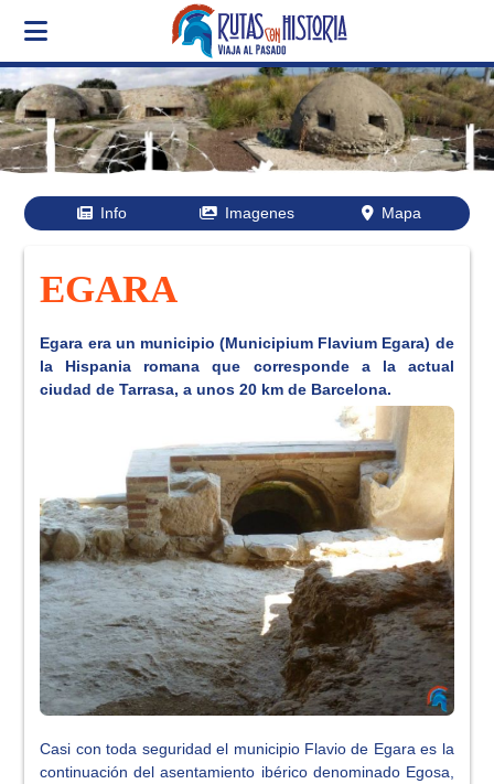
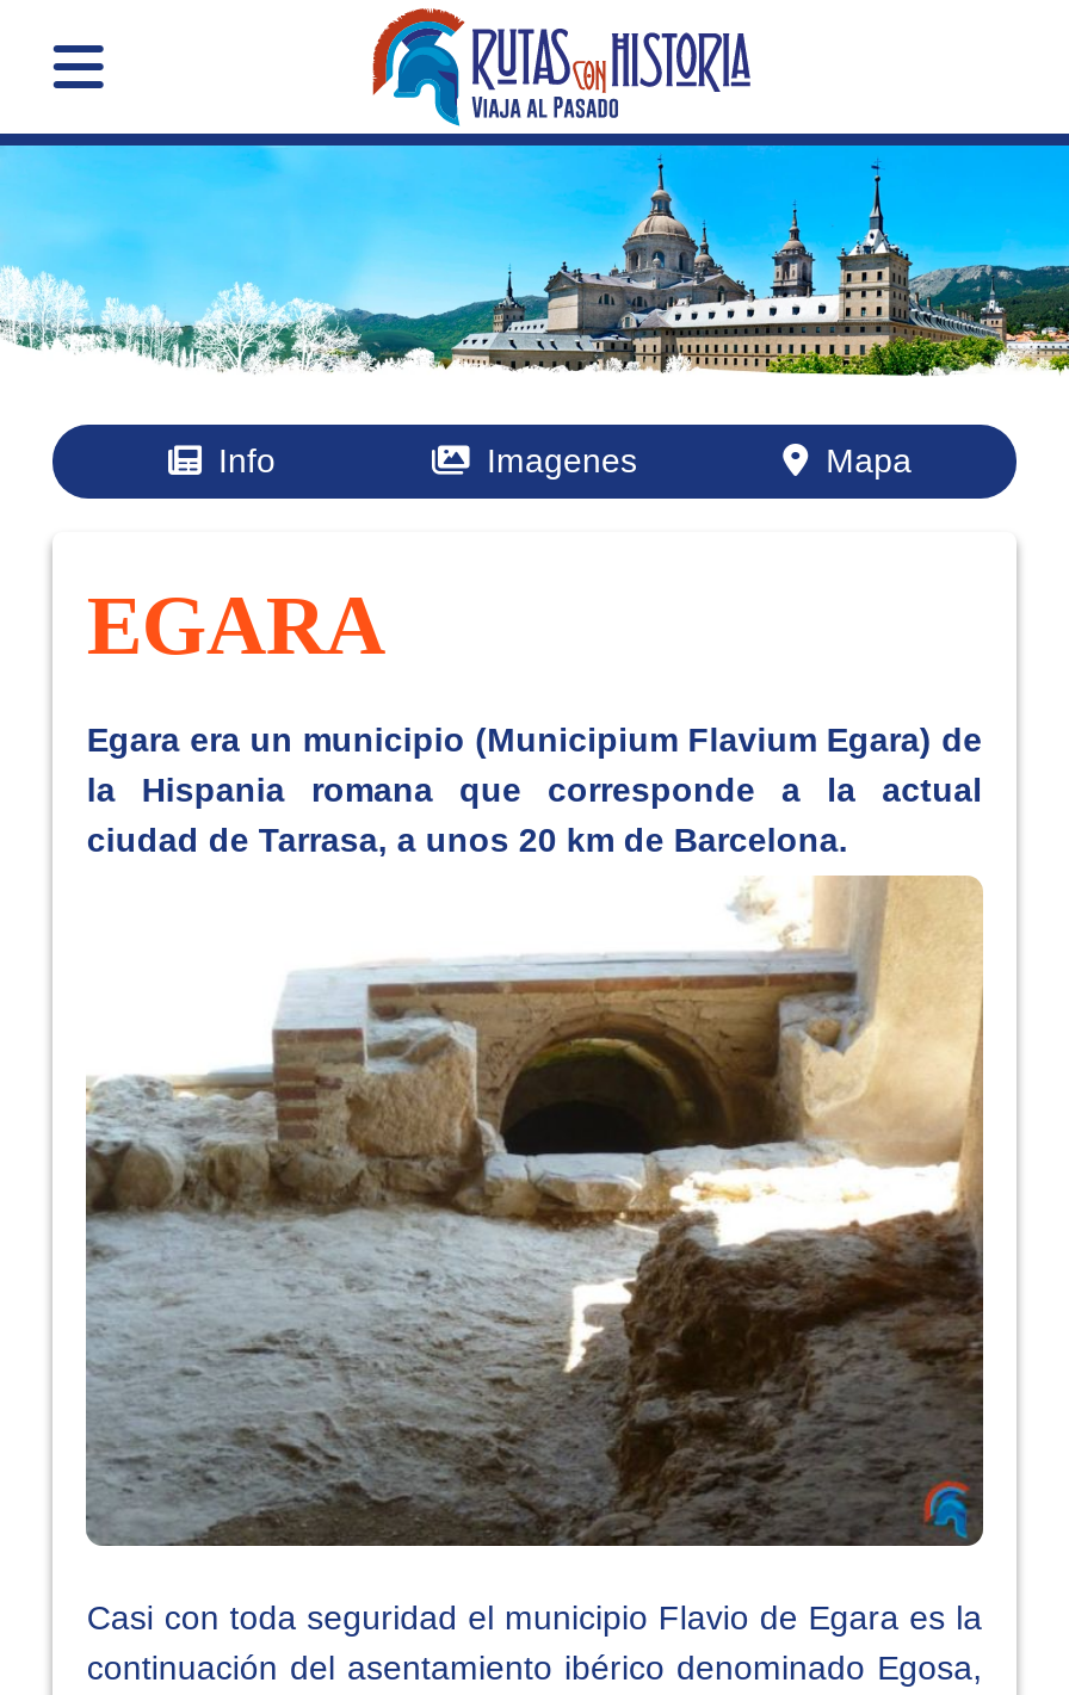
- [image]
+ [image]
